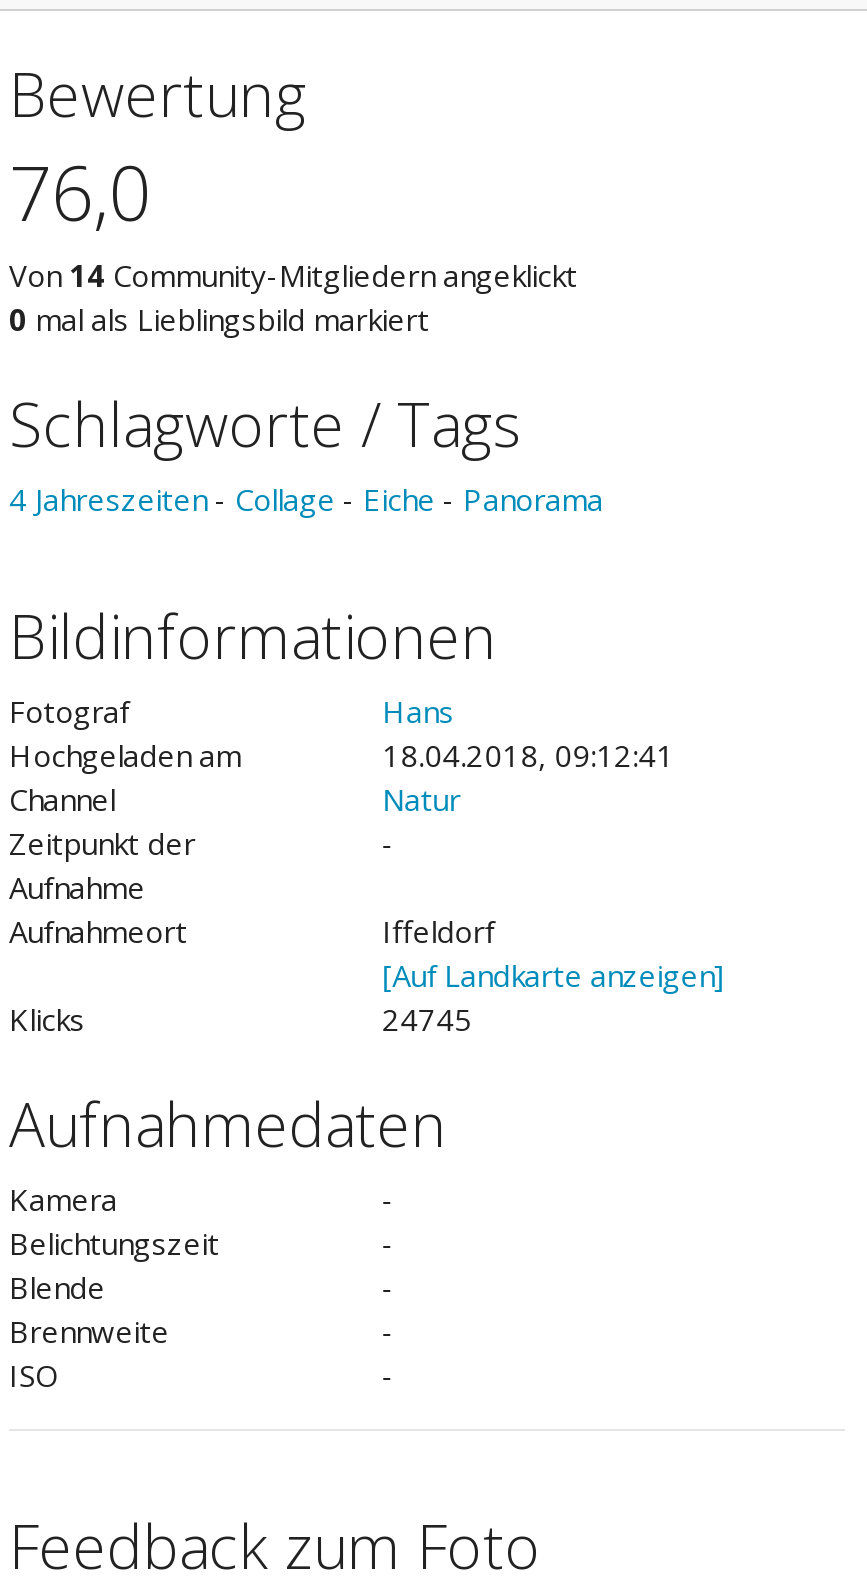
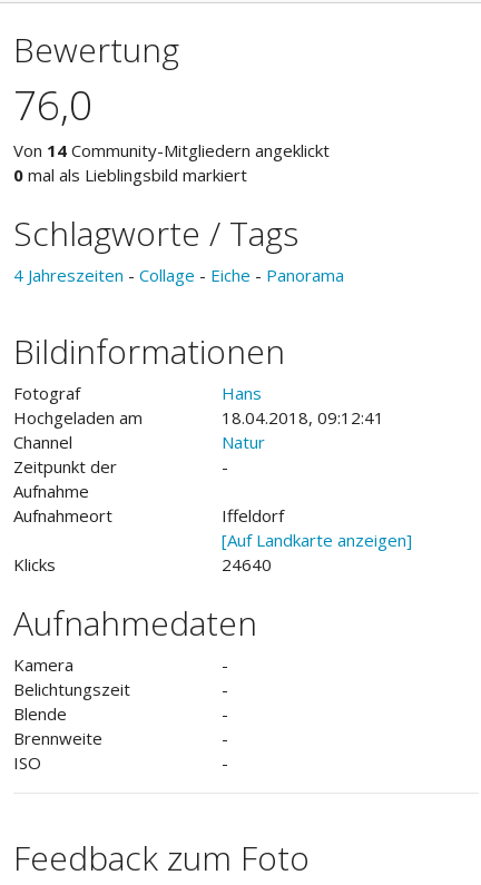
- 24745
+ 24640
